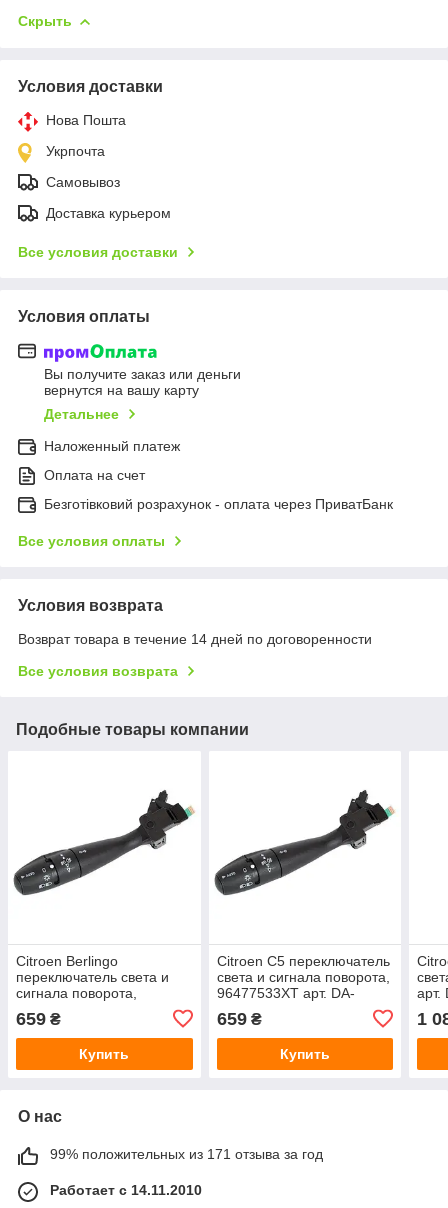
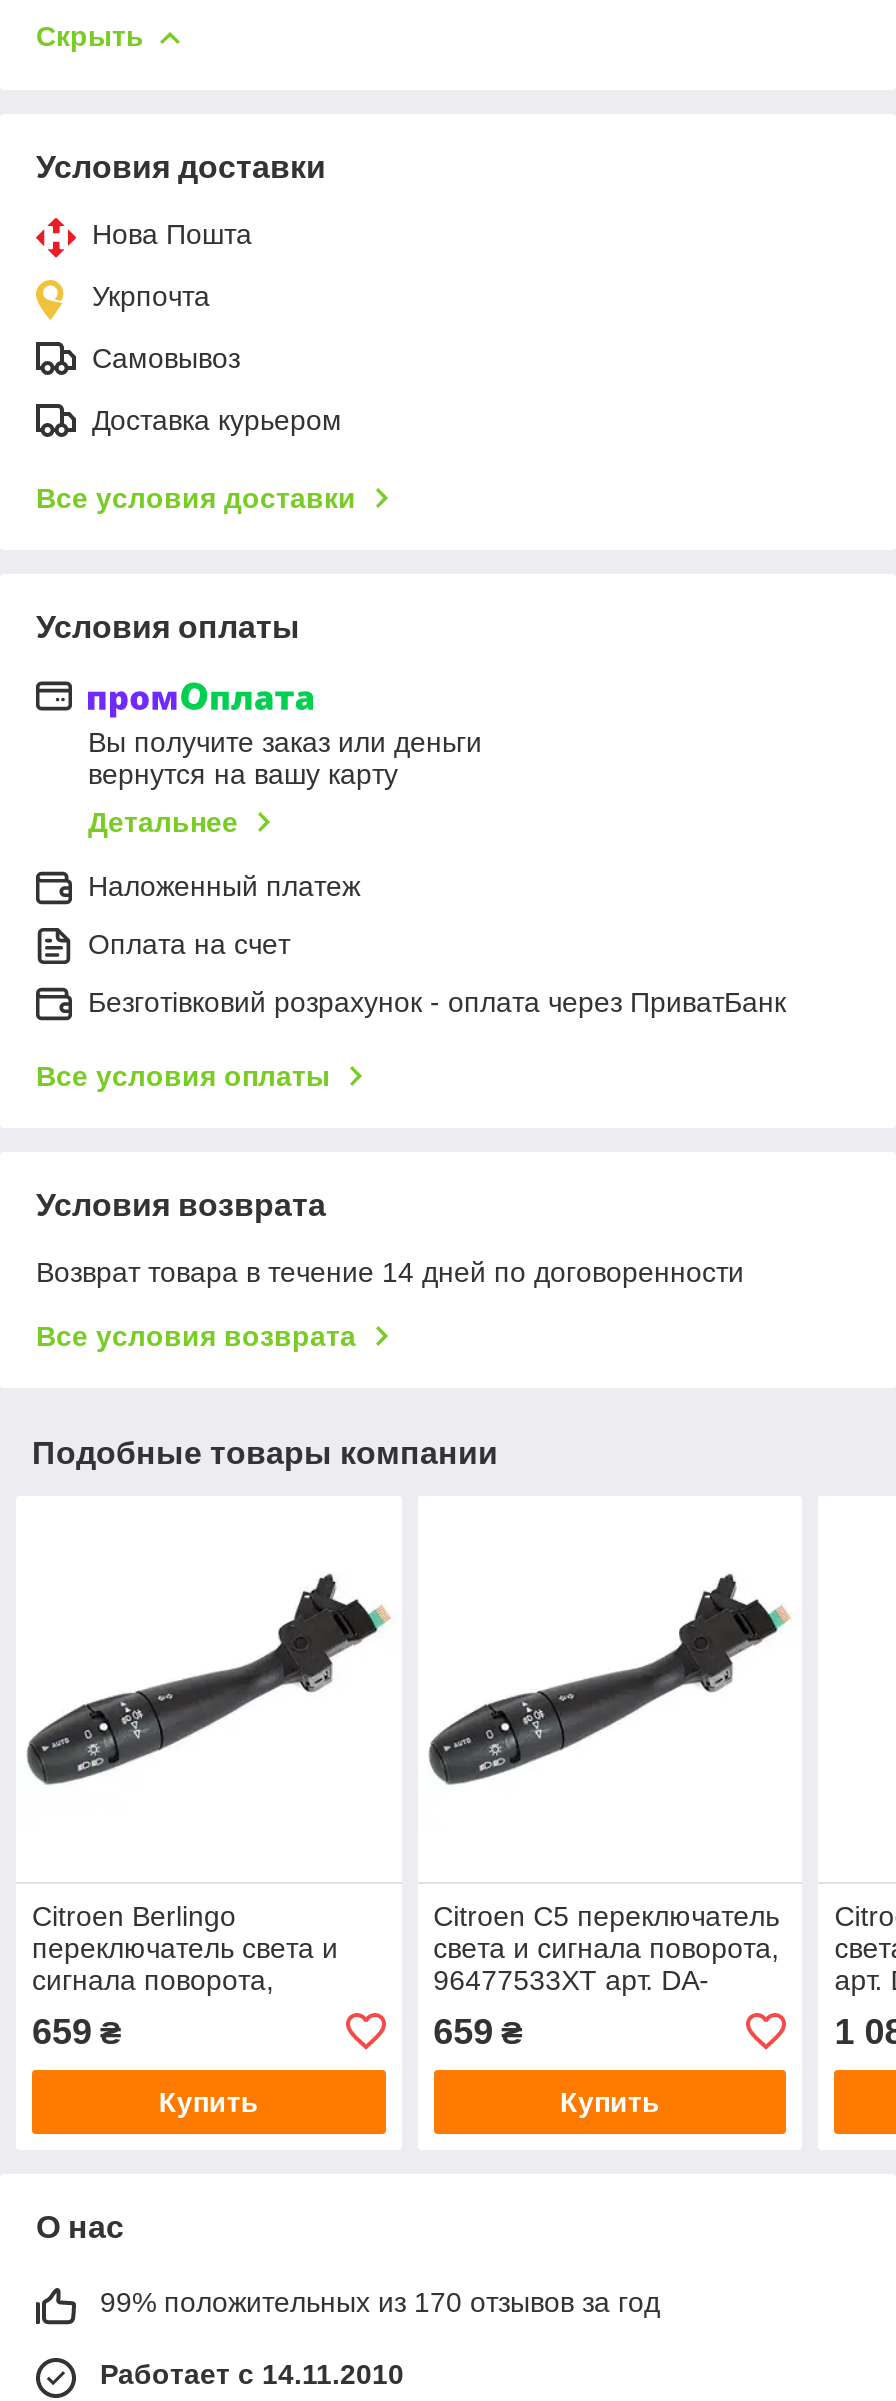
- 99% положительных из 171 отзыва за год
+ 99% положительных из 170 отзывов за год
